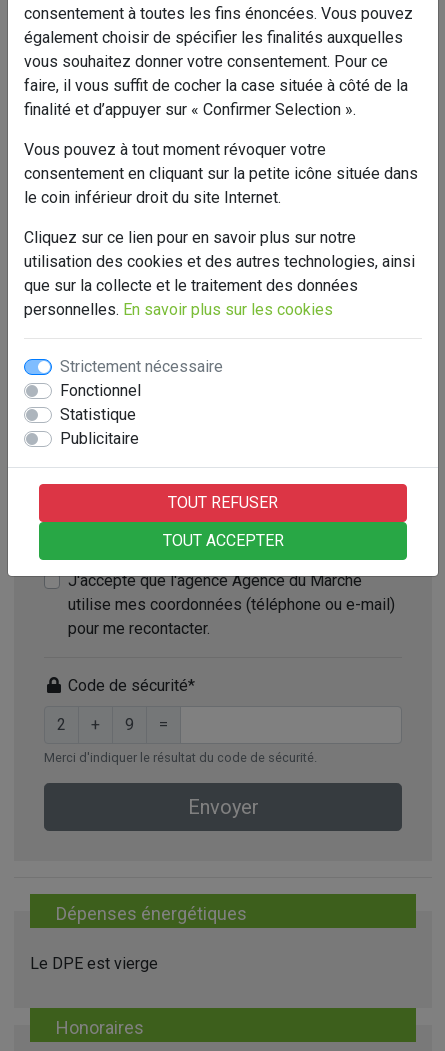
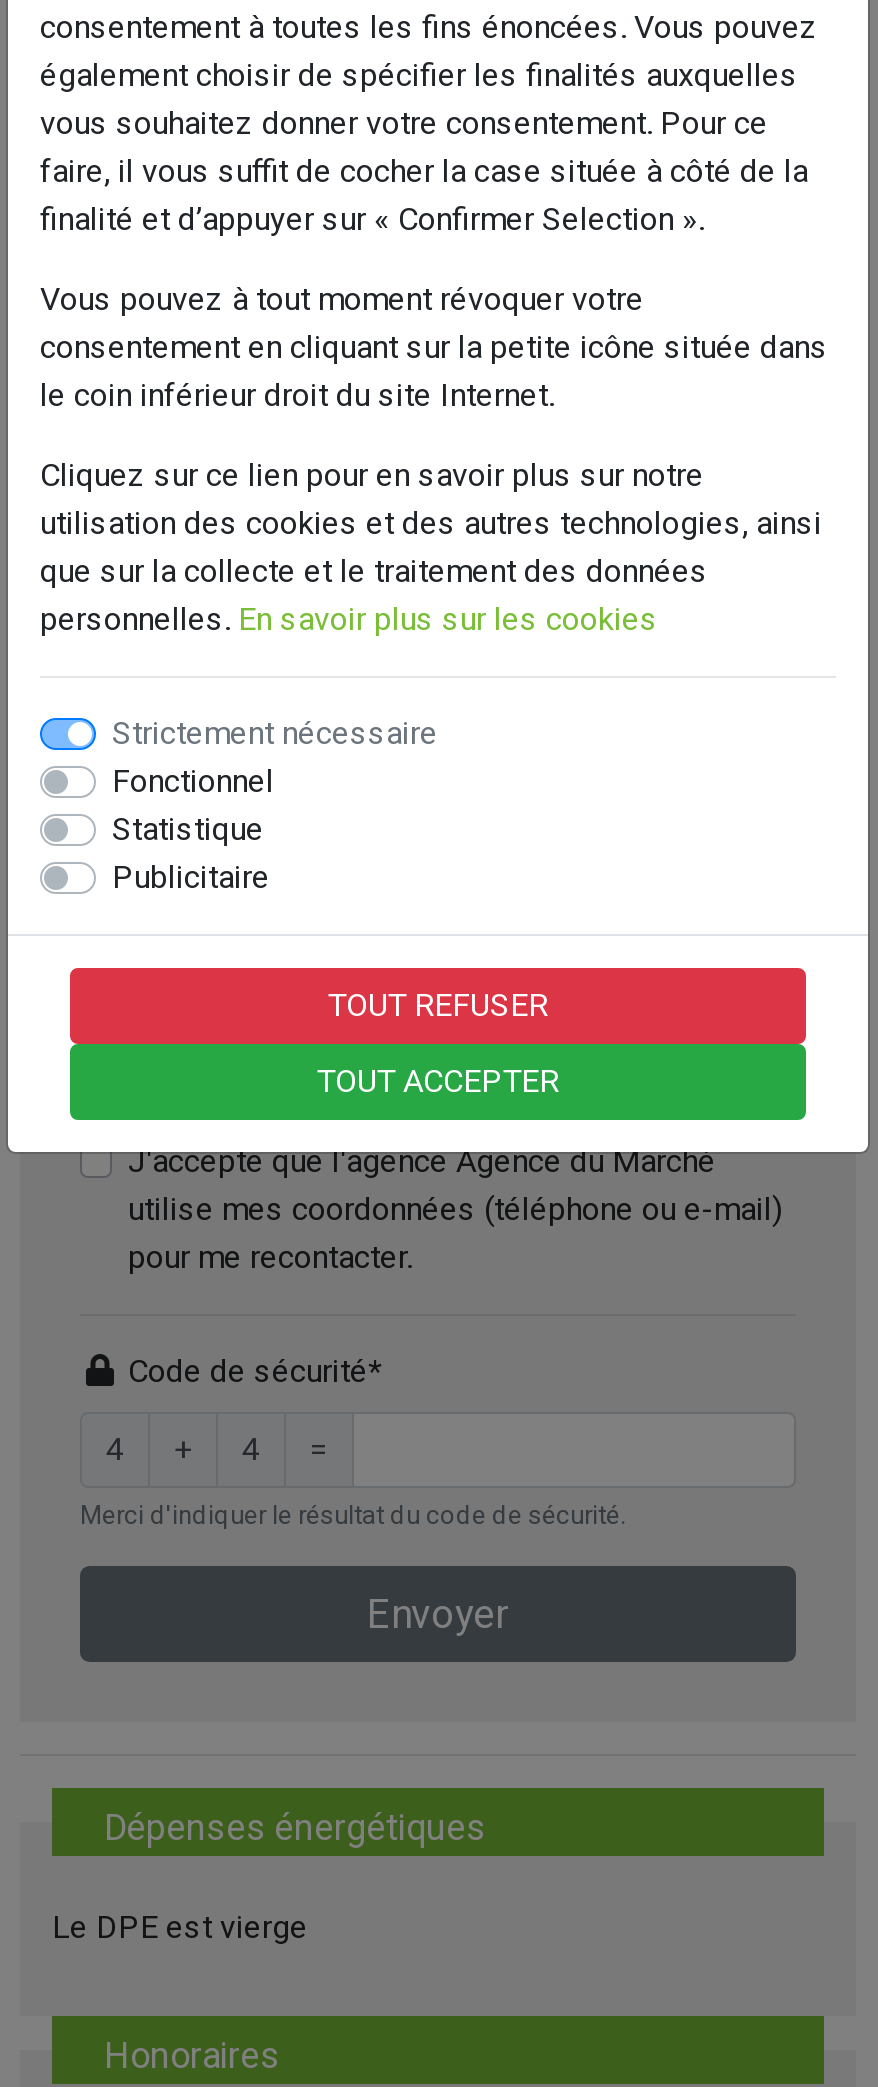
- 2
+ 4

- 9
+ 4
